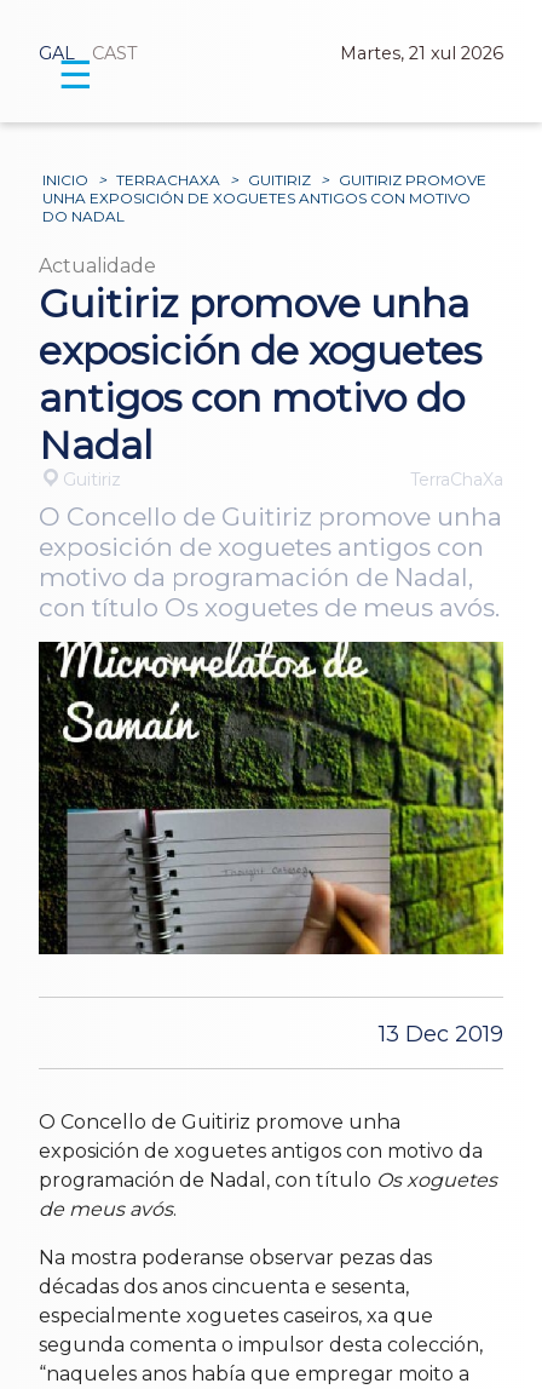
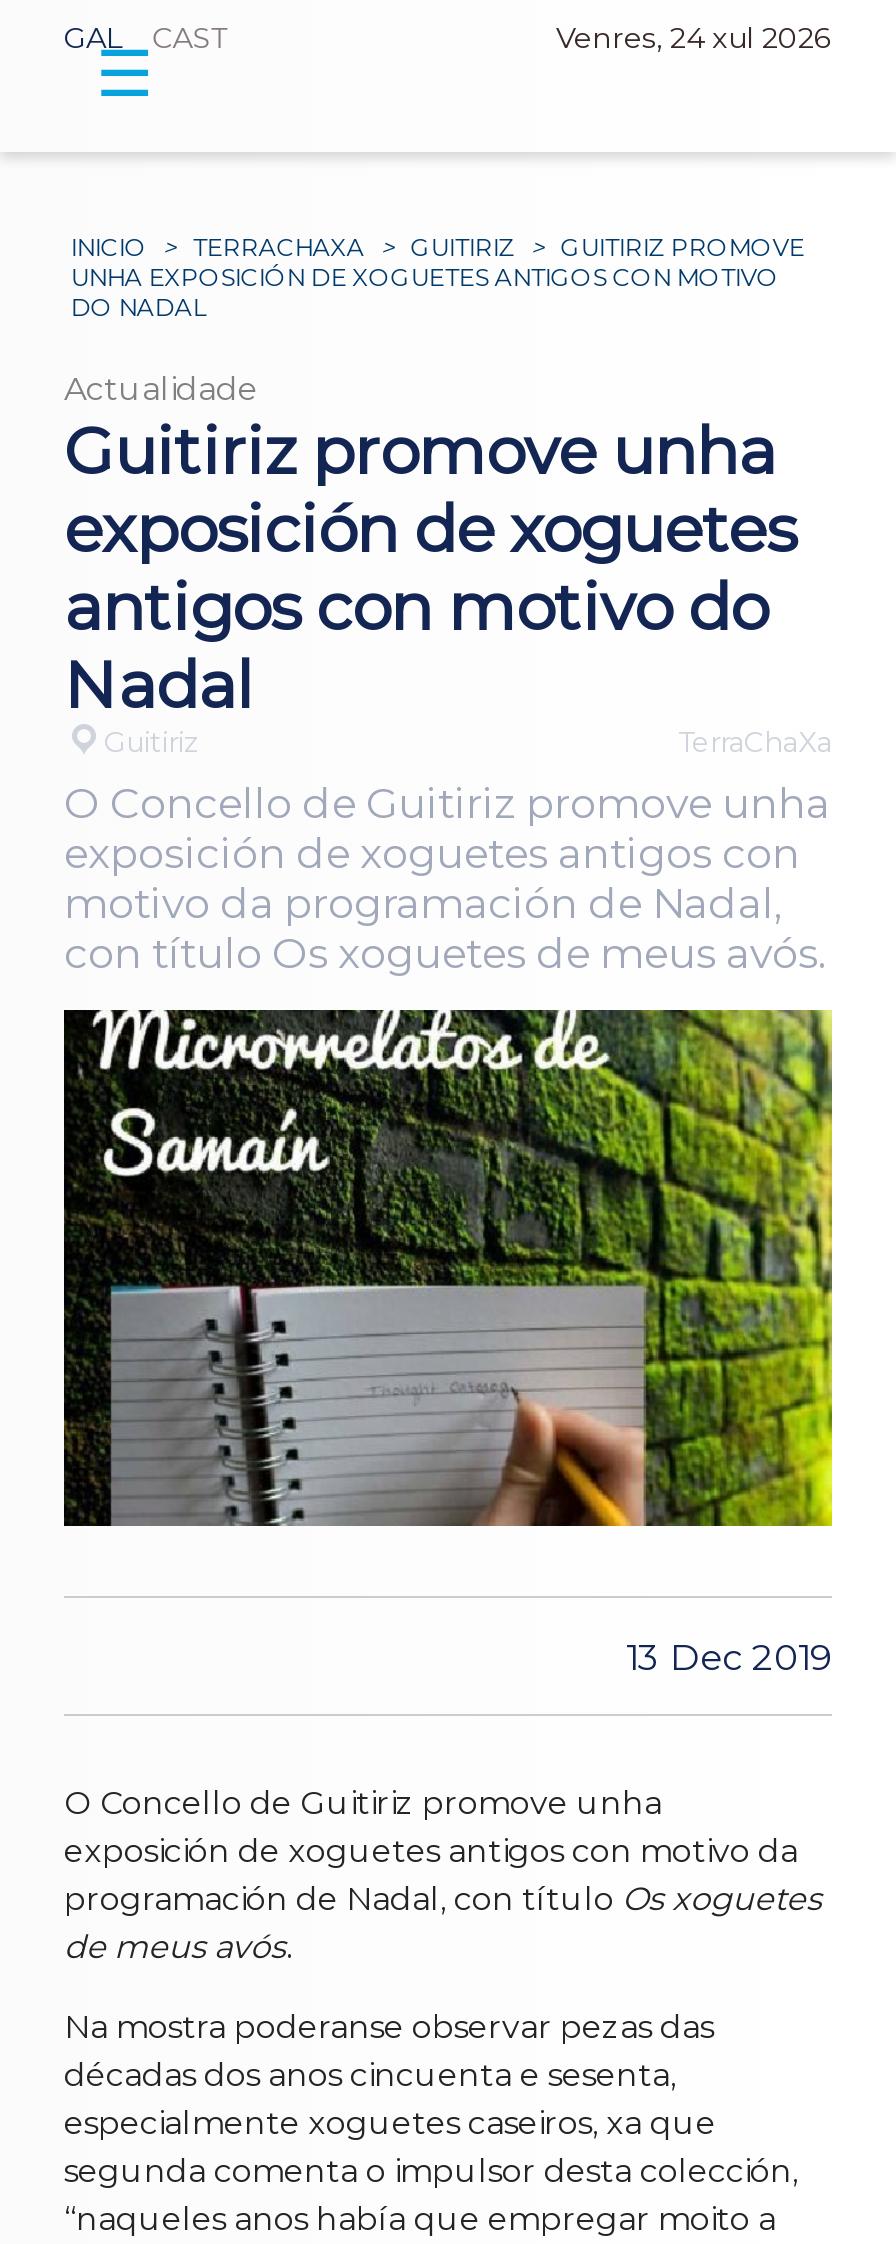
- Martes, 21 xul 2026
+ Venres, 24 xul 2026
